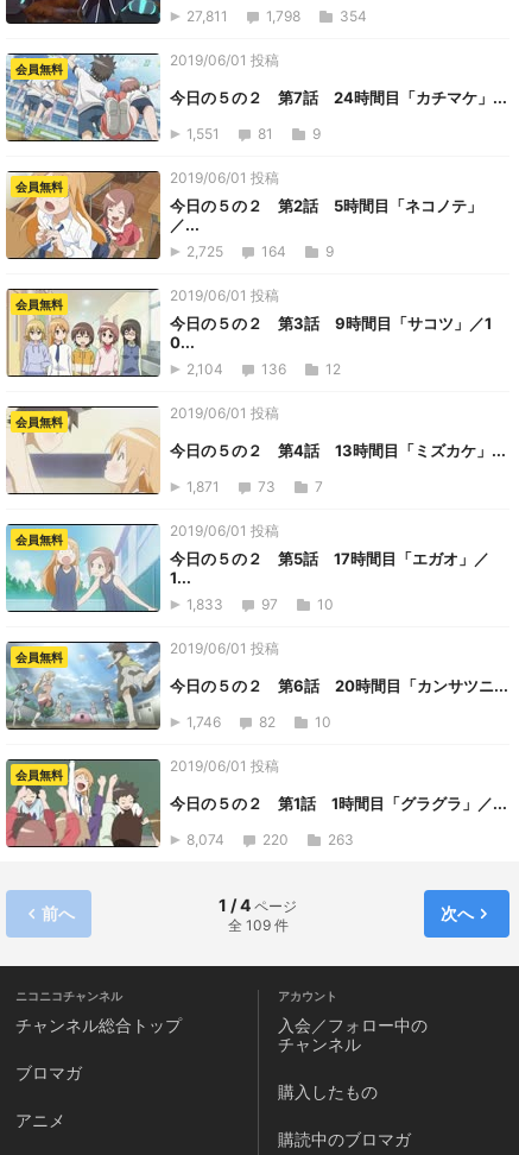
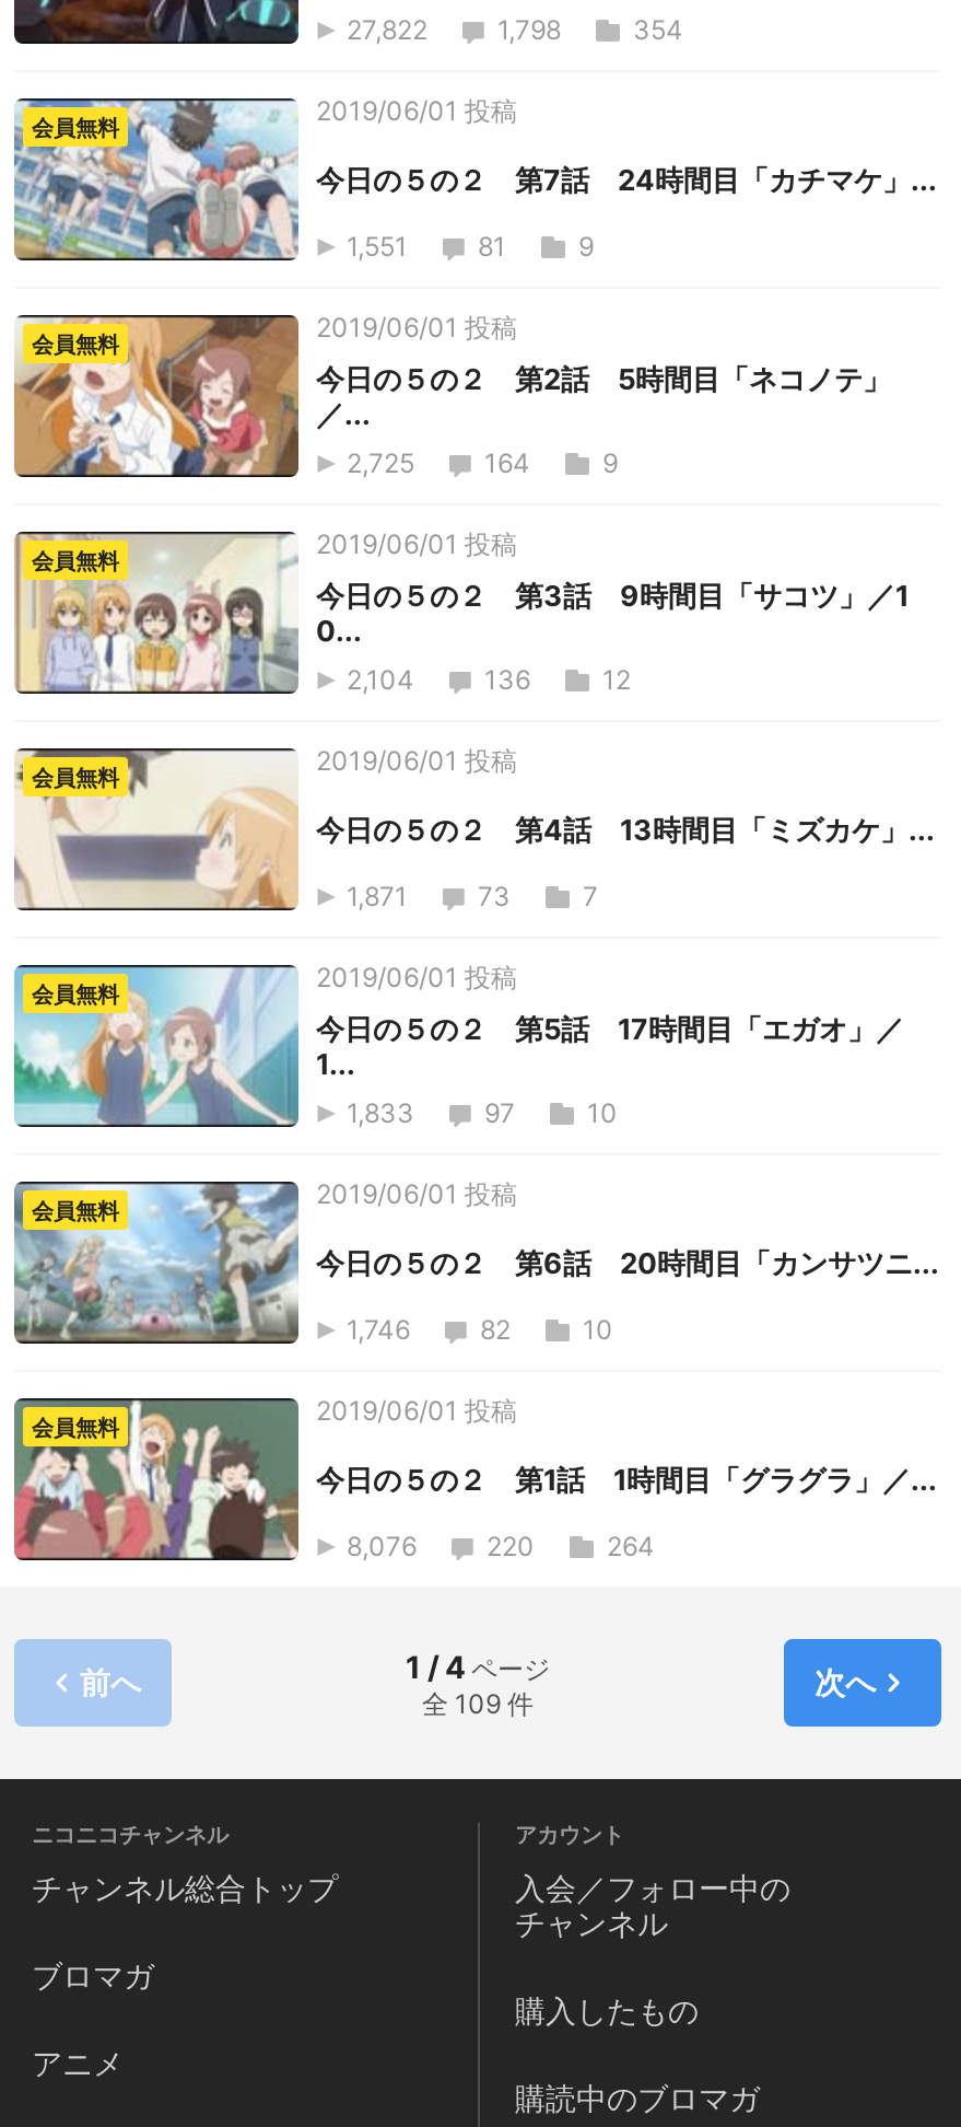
- 27,811
+ 27,822

- 8,074
+ 8,076

- 263
+ 264
